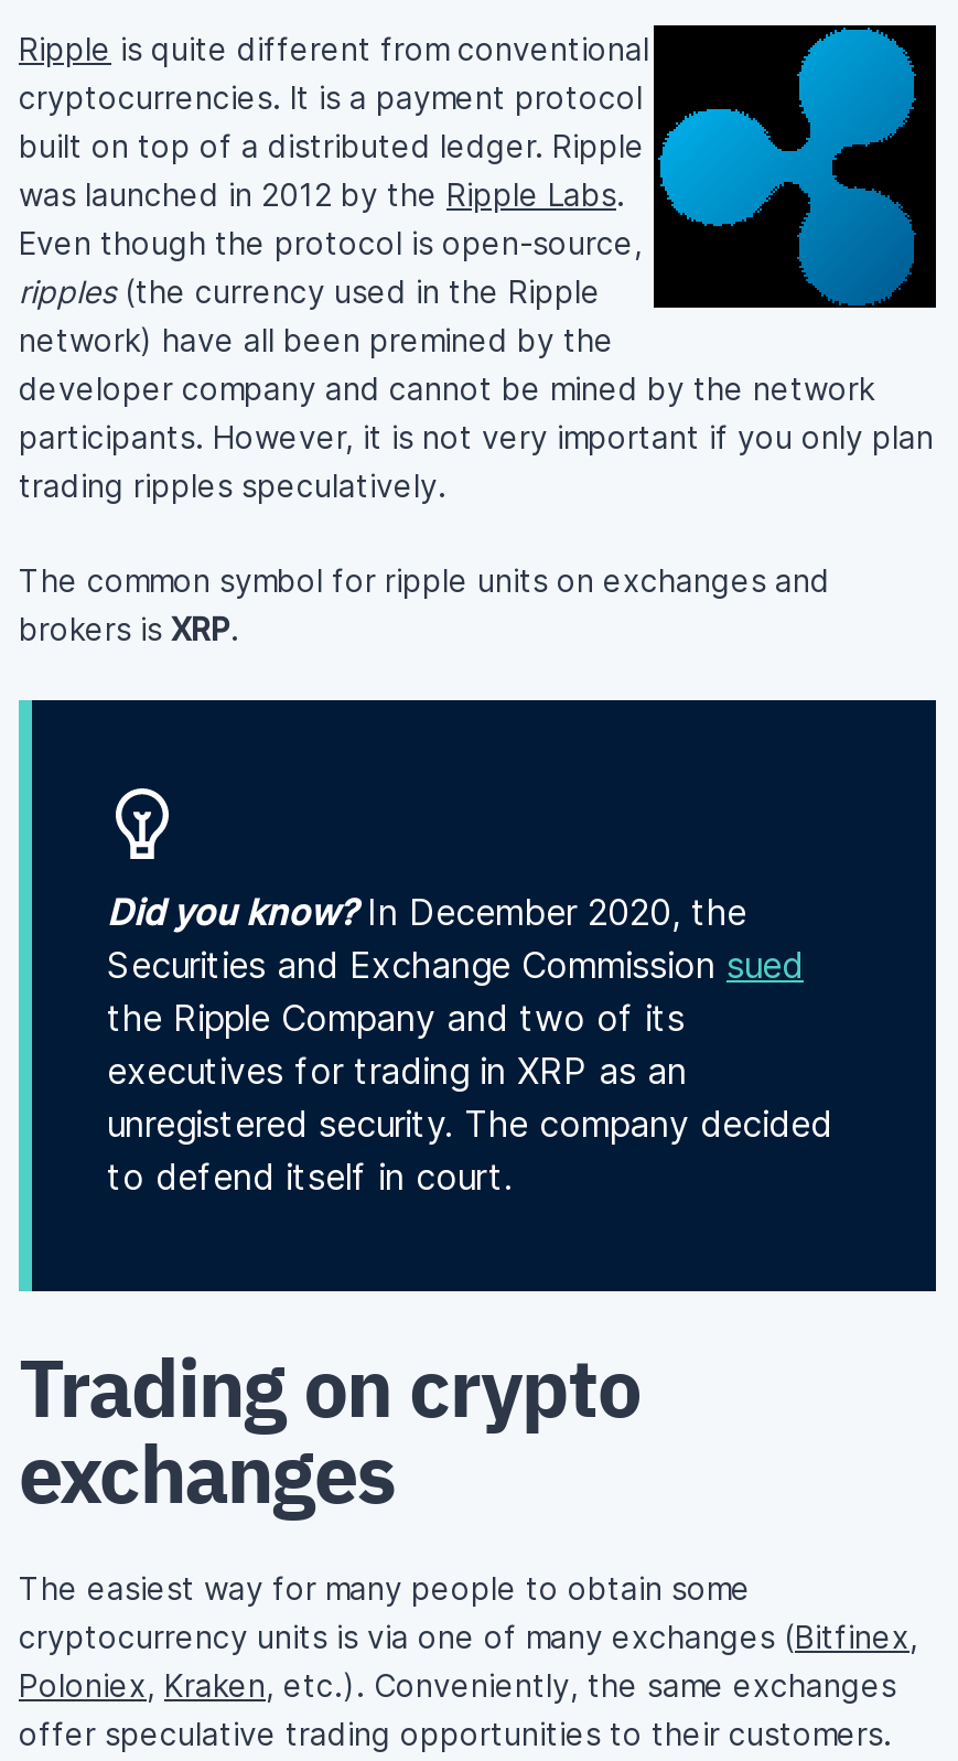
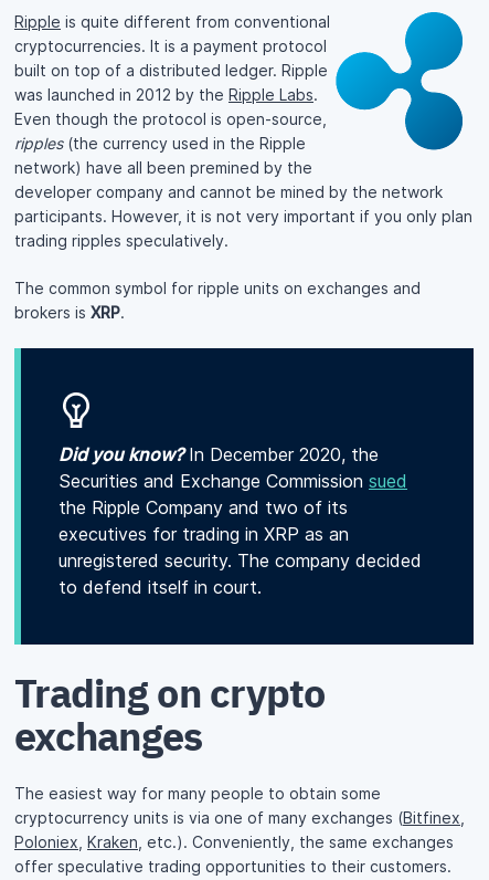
- [image]
+ [image]
